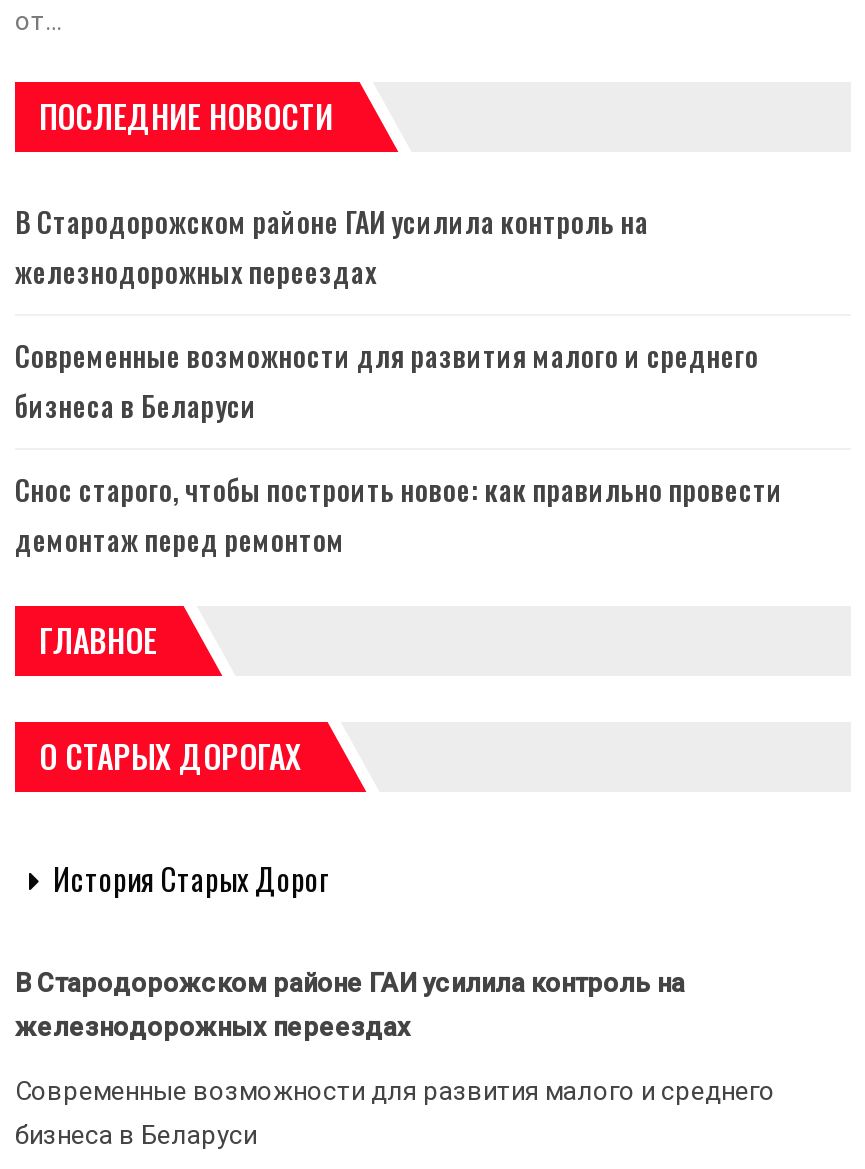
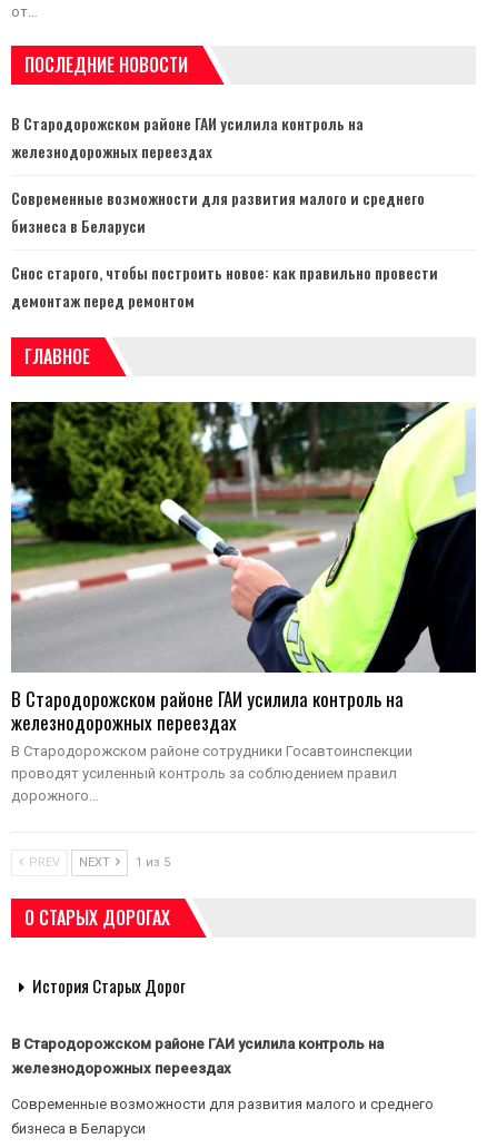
+ [image]
+ В Стародорожском районе ГАИ усилила контроль на
+ железнодорожных переездах
+ В Стародорожском районе сотрудники Госавтоинспекции
+ проводят усиленный контроль за соблюдением правил
+ дорожного…

+ PREV
+ NEXT
+ 1 из 5
